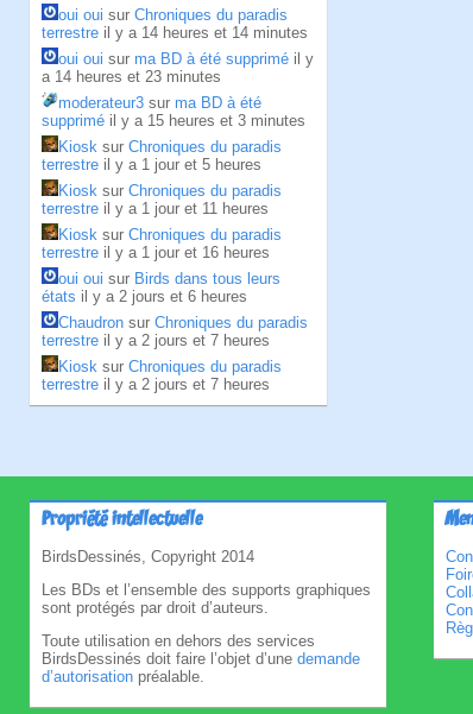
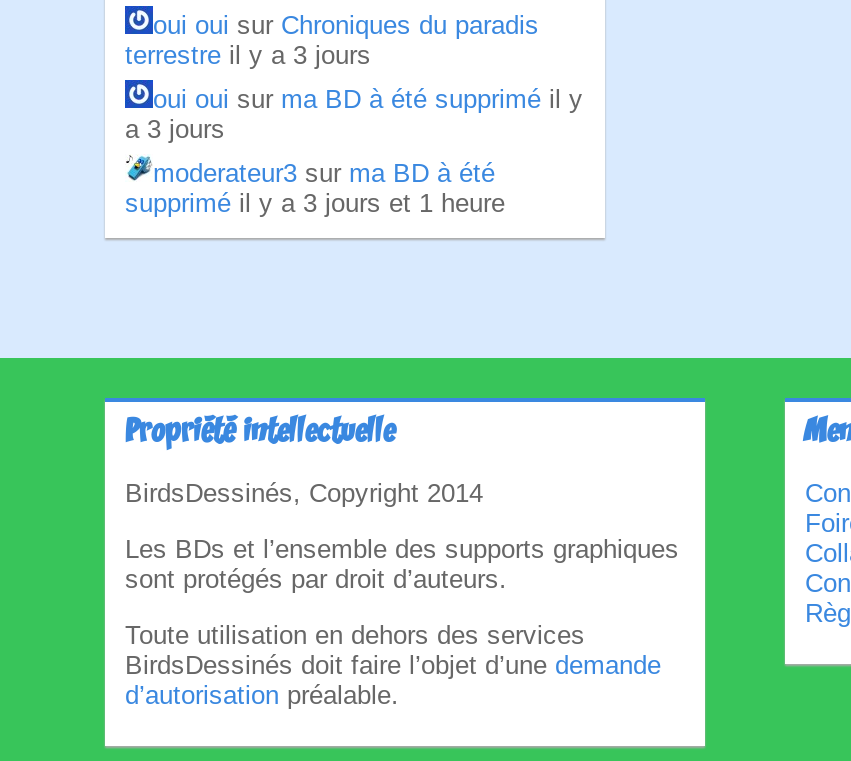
- terrestre il y a 14 heures et 14 minutes
+ terrestre il y a 3 jours

- a 14 heures et 23 minutes
+ a 3 jours

- supprimé il y a 15 heures et 3 minutes
- Kiosk sur Chroniques du paradis
- terrestre il y a 1 jour et 5 heures
- Kiosk sur Chroniques du paradis
- terrestre il y a 1 jour et 11 heures
- Kiosk sur Chroniques du paradis
- terrestre il y a 1 jour et 16 heures
- oui oui sur Birds dans tous leurs
- états il y a 2 jours et 6 heures
- Chaudron sur Chroniques du paradis
- terrestre il y a 2 jours et 7 heures
- Kiosk sur Chroniques du paradis
- terrestre il y a 2 jours et 7 heures
+ supprimé il y a 3 jours et 1 heure
